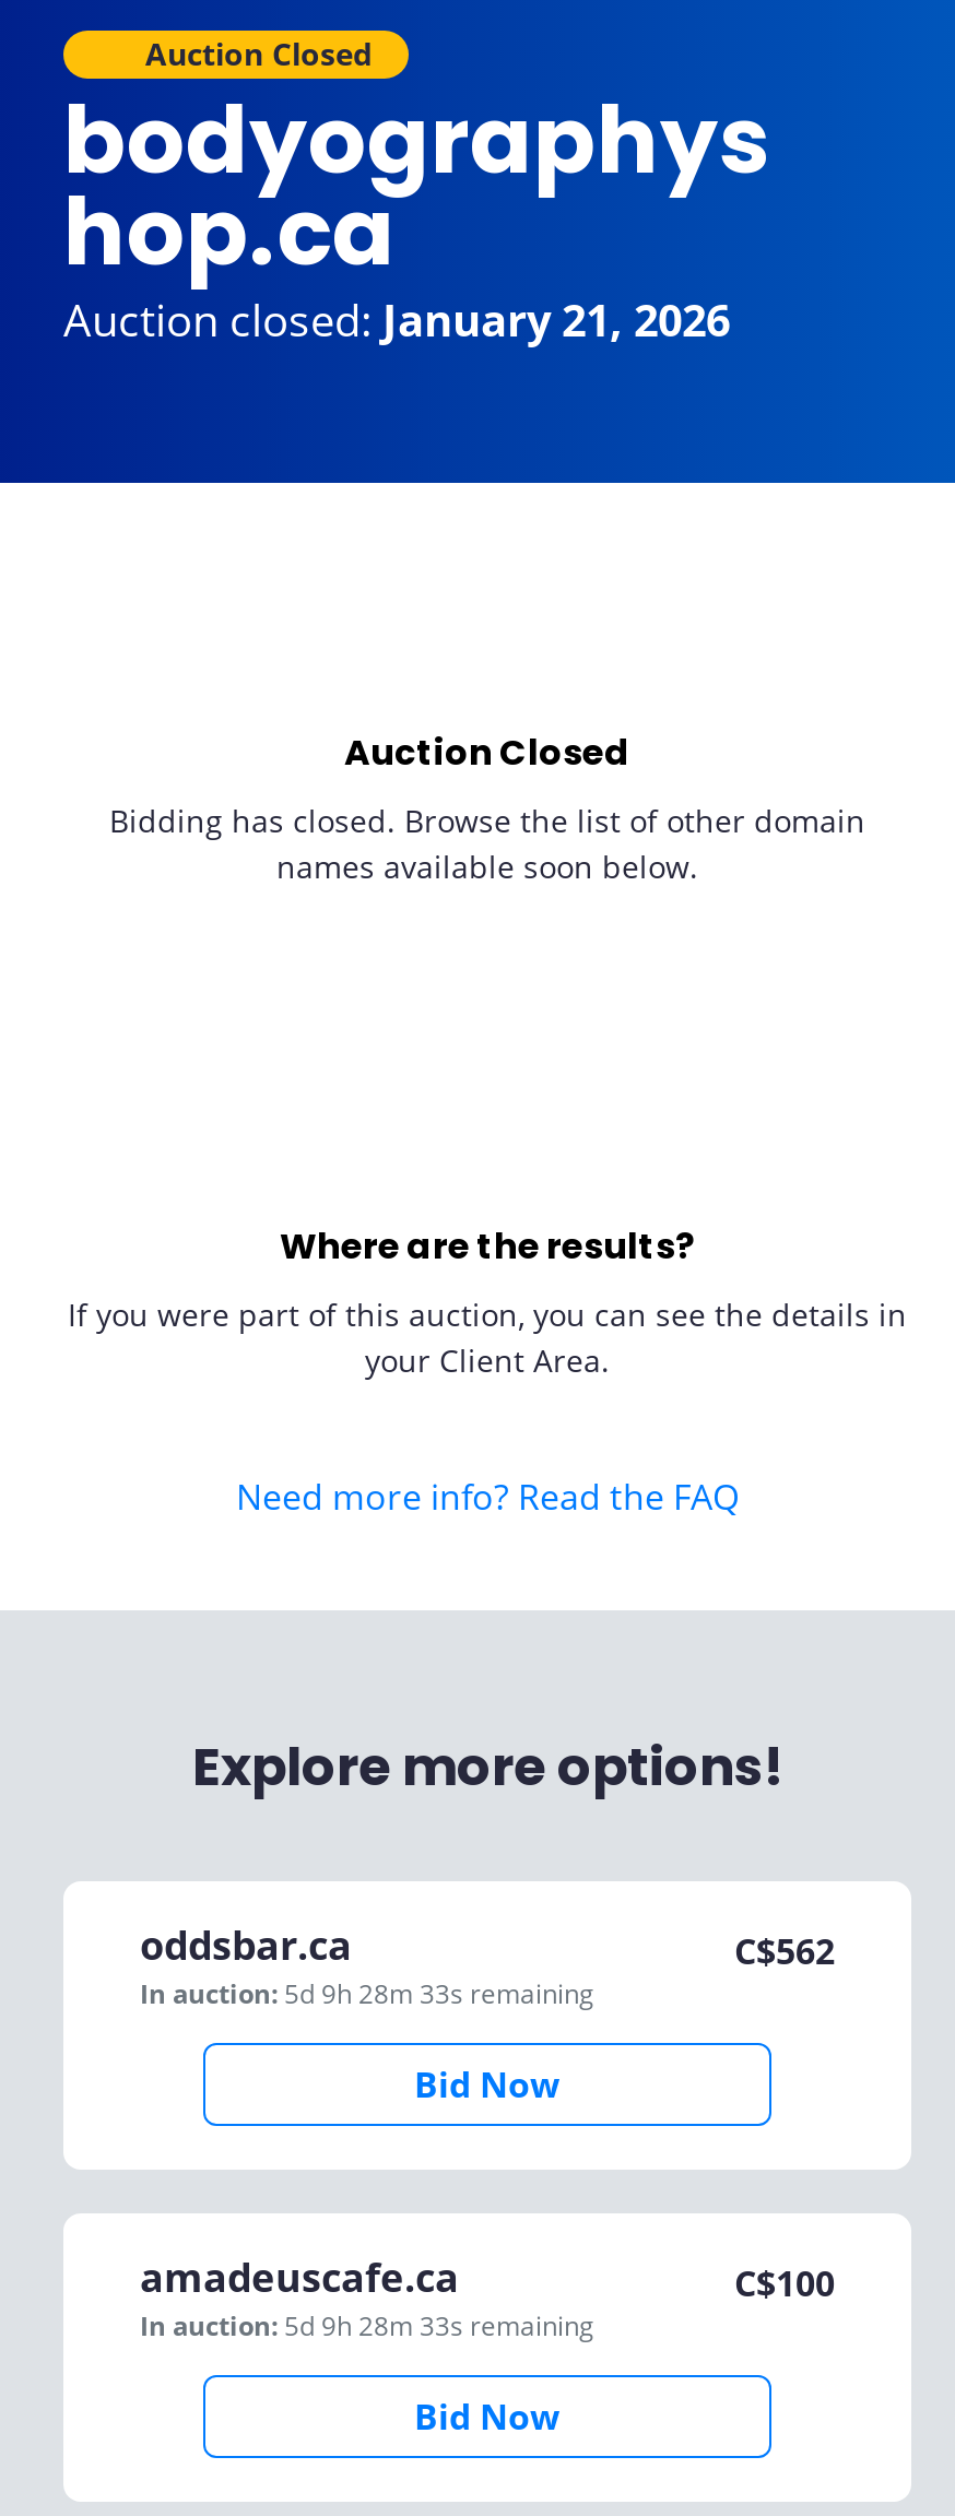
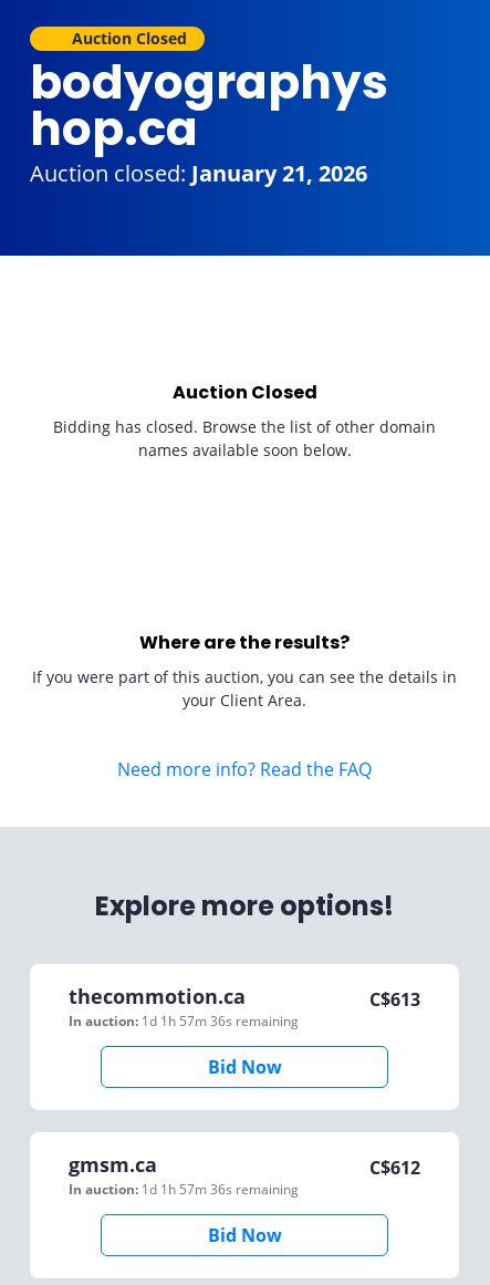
- oddsbar.ca
- In auction: 5d 9h 28m 33s remaining
+ thecommotion.ca
+ In auction: 1d 1h 57m 36s remaining

- C$562
+ C$613

- amadeuscafe.ca
- In auction: 5d 9h 28m 33s remaining
+ gmsm.ca
+ In auction: 1d 1h 57m 36s remaining

- C$100
+ C$612
